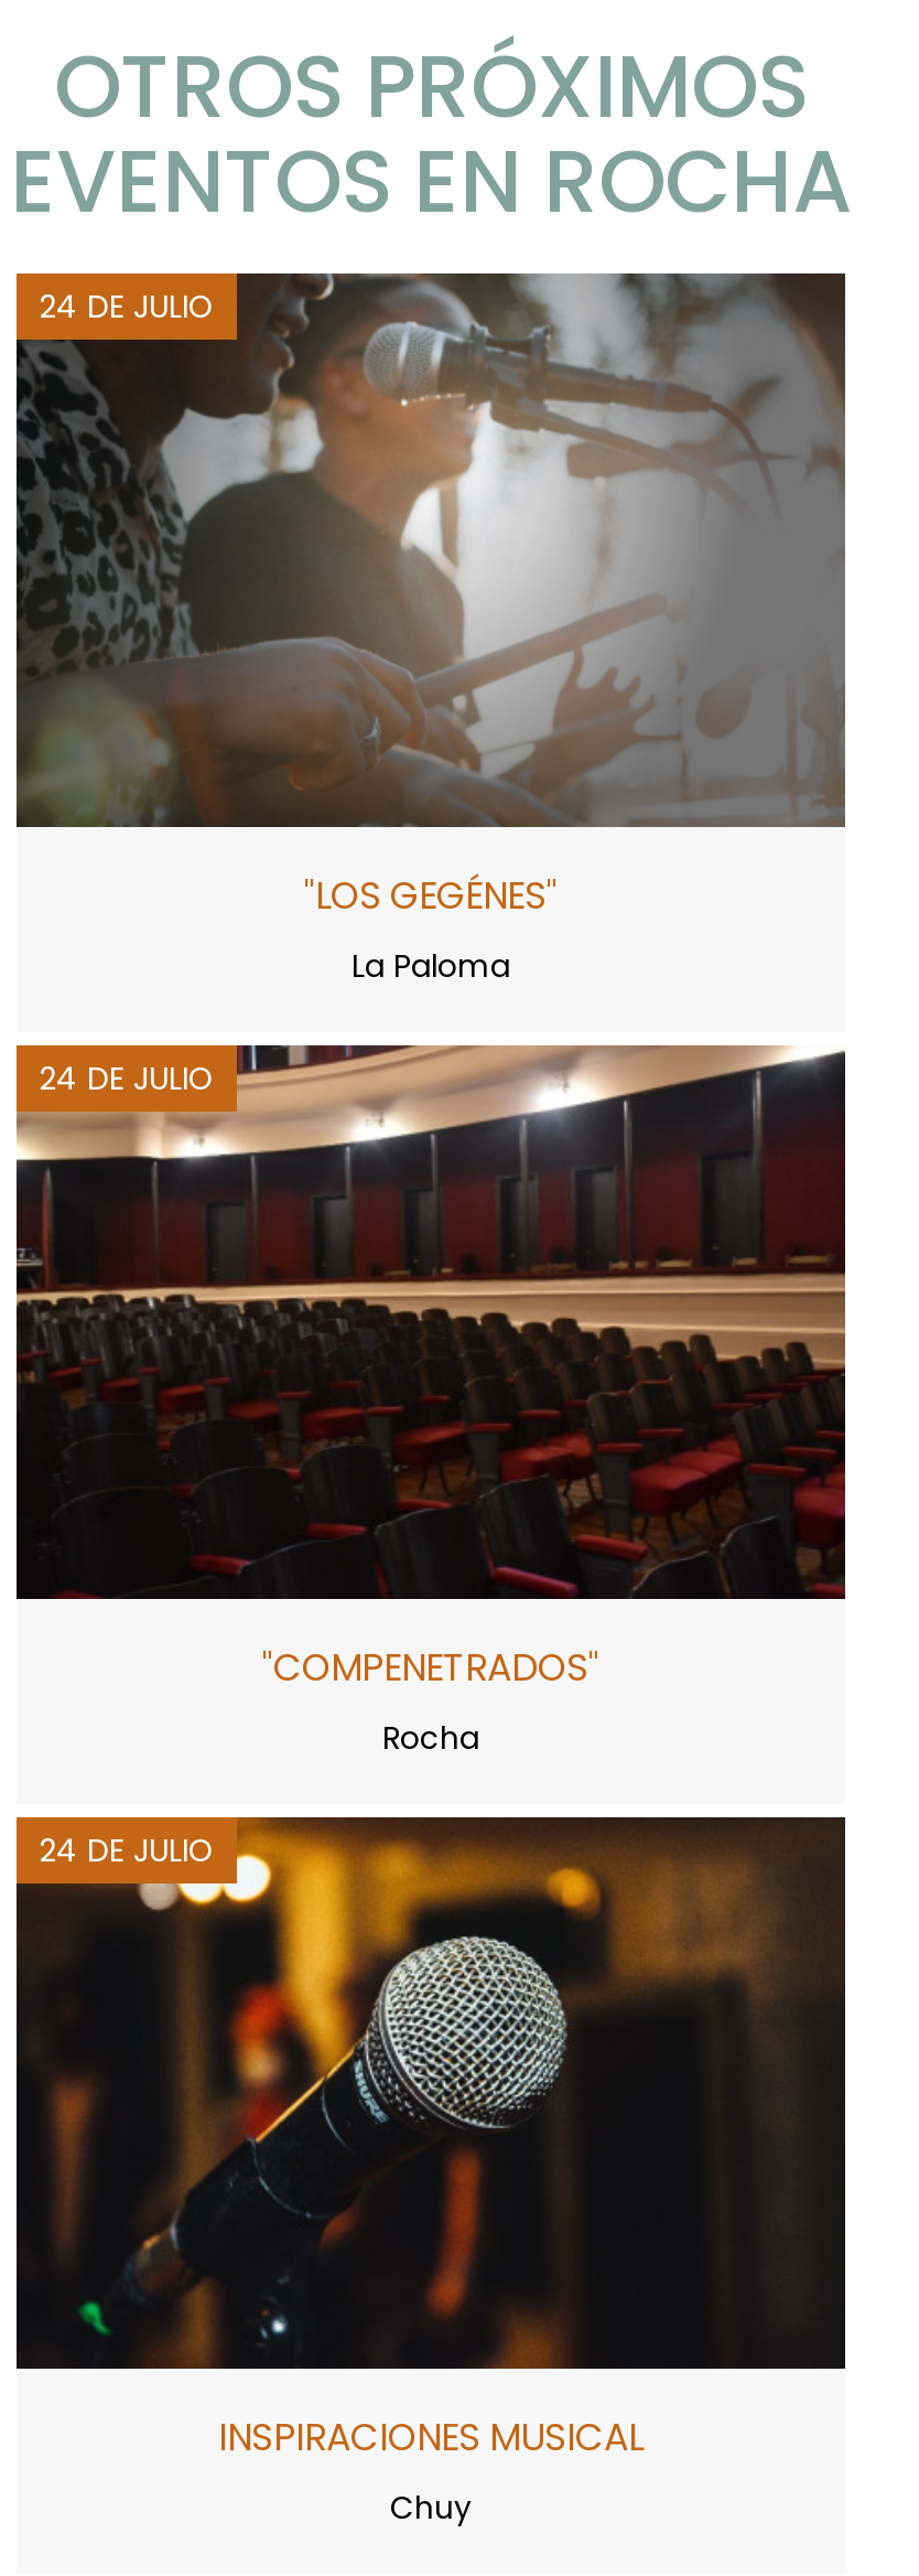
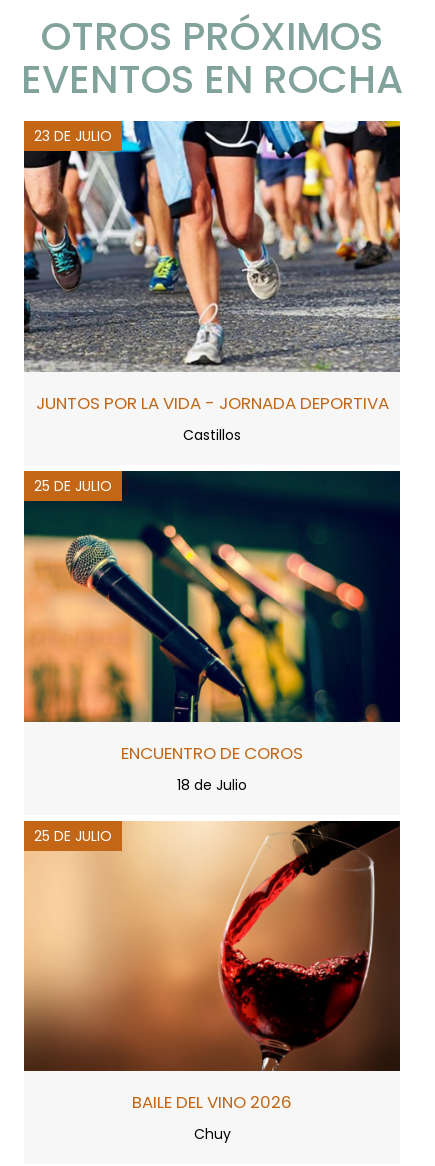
- [image]
- 24 DE JULIO
+ [image]
+ 23 DE JULIO

- "LOS GEGÉNES"
- La Paloma
+ JUNTOS POR LA VIDA - JORNADA DEPORTIVA
+ Castillos

- [image]
- 24 DE JULIO
+ [image]
+ 25 DE JULIO

- "COMPENETRADOS"
- Rocha
+ ENCUENTRO DE COROS
+ 18 de Julio

- [image]
- 24 DE JULIO
+ [image]
+ 25 DE JULIO

- INSPIRACIONES MUSICAL
+ BAILE DEL VINO 2026
